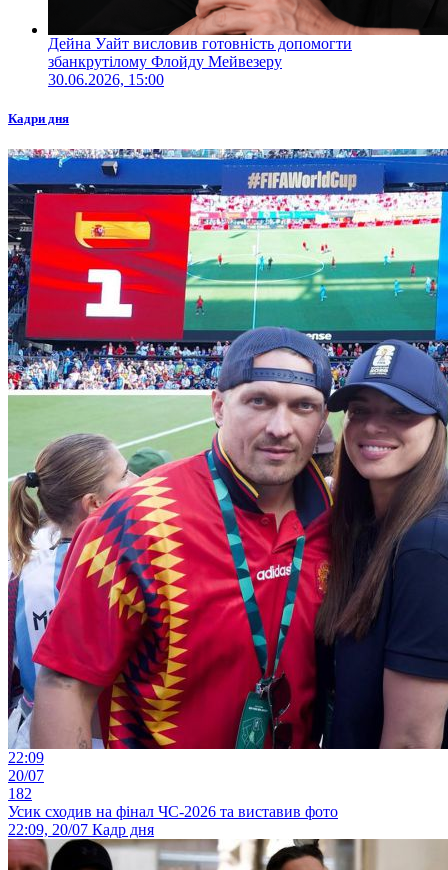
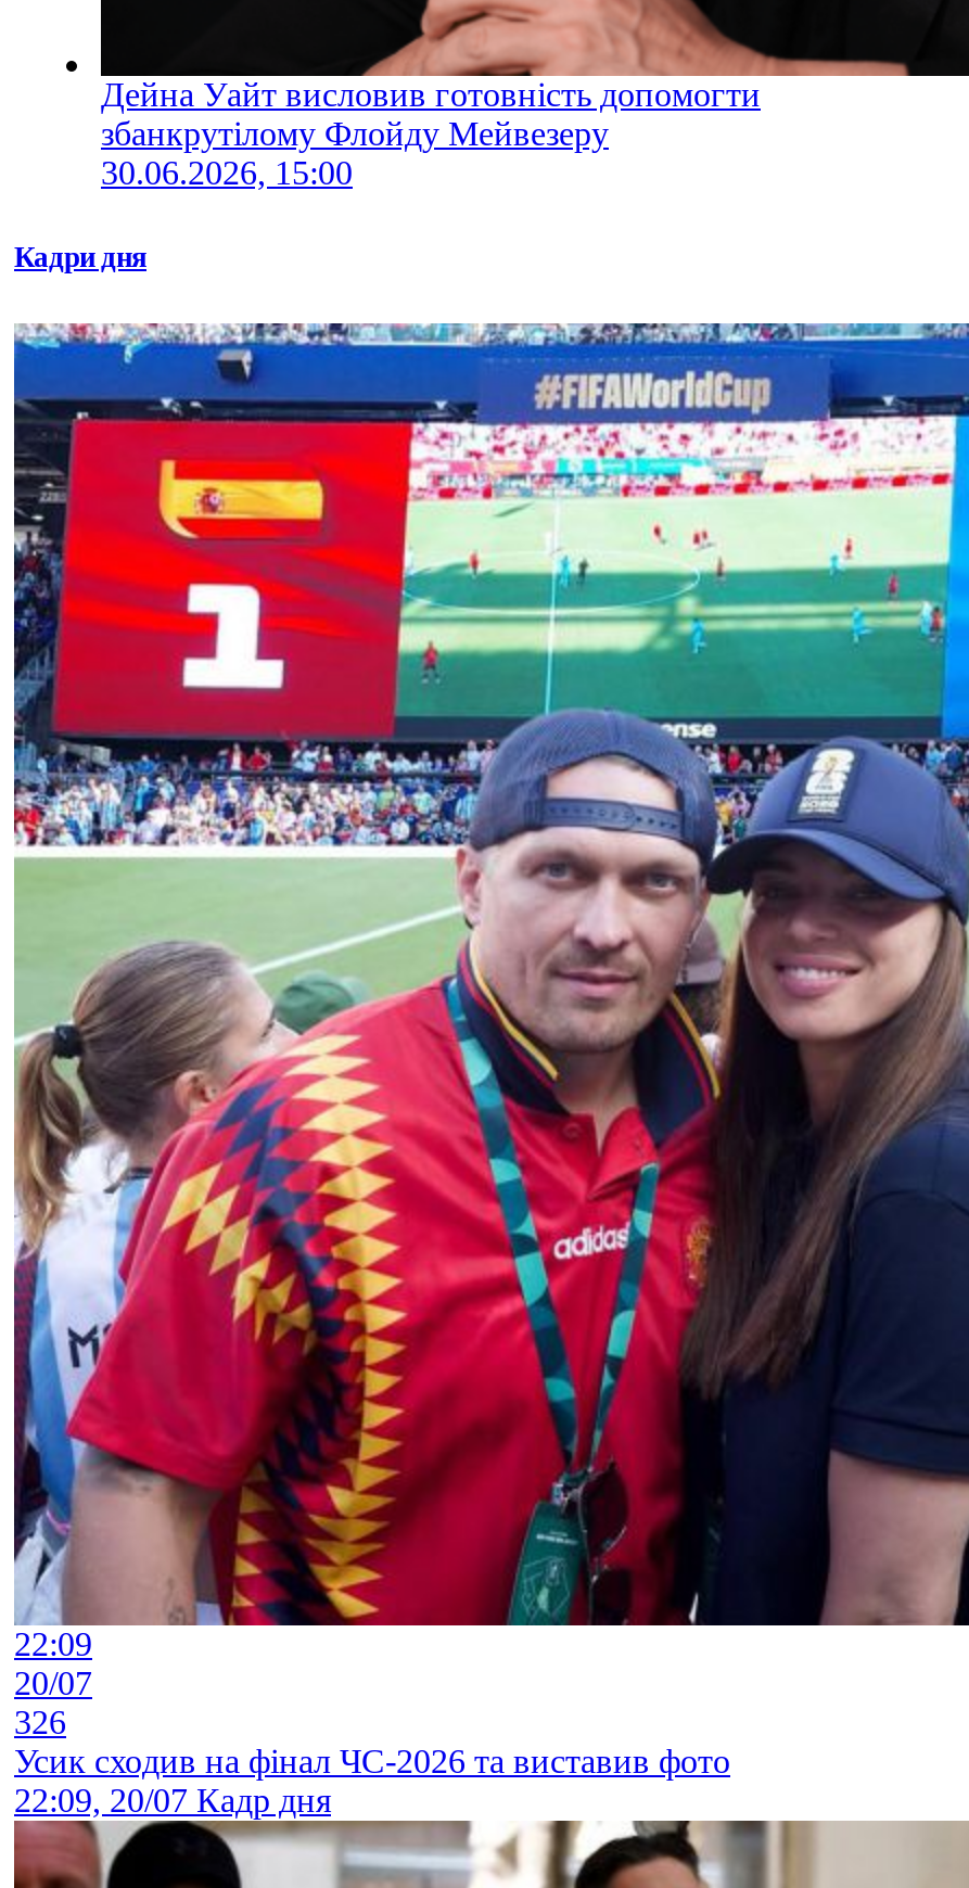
- 182
+ 326
